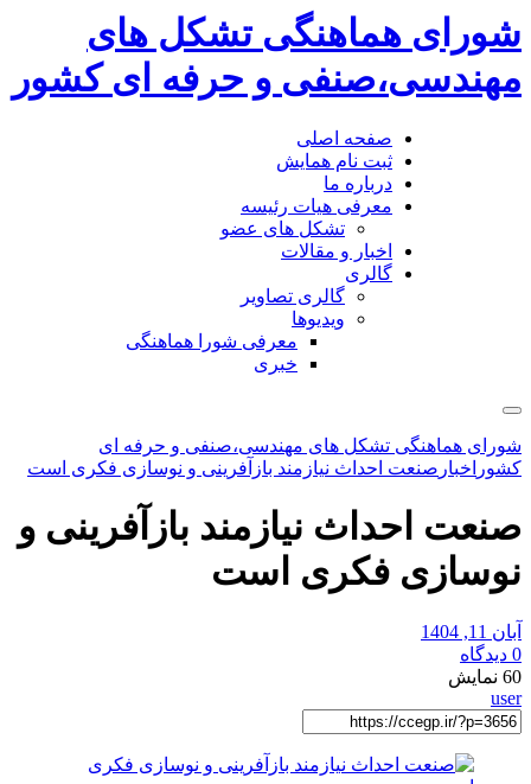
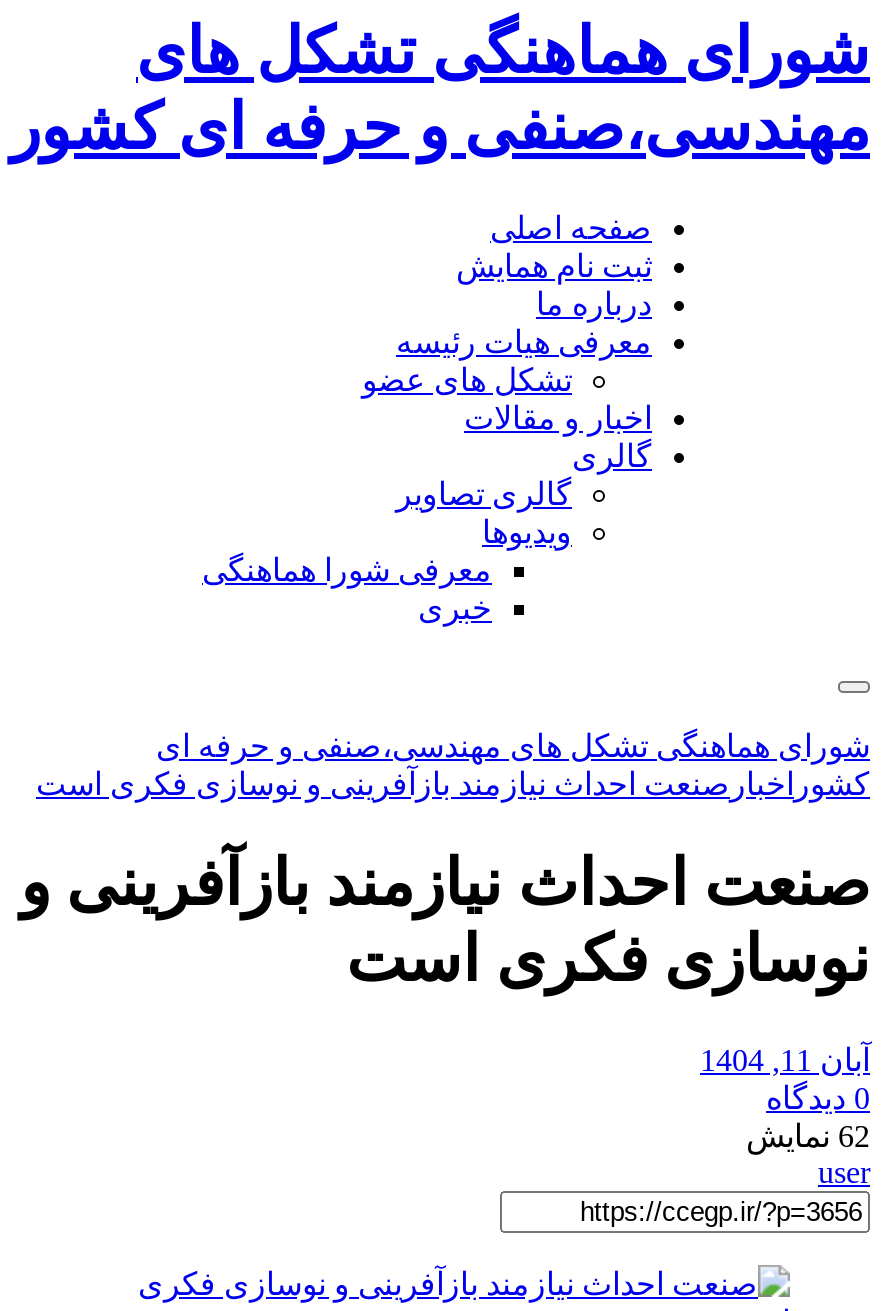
- 60 نمایش
+ 62 نمایش
